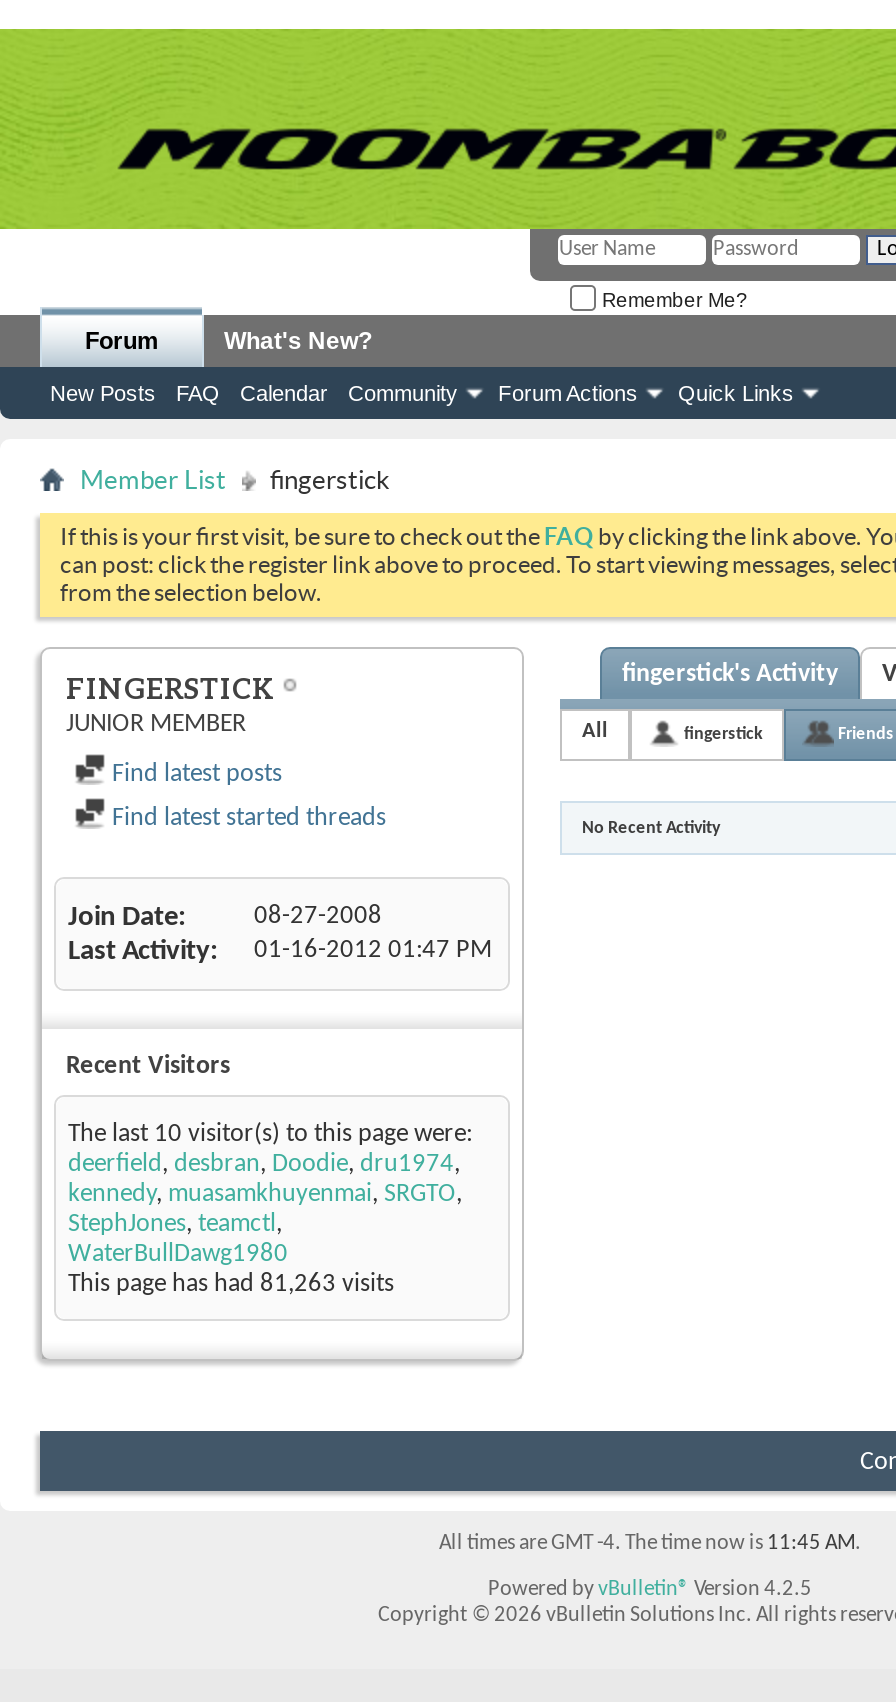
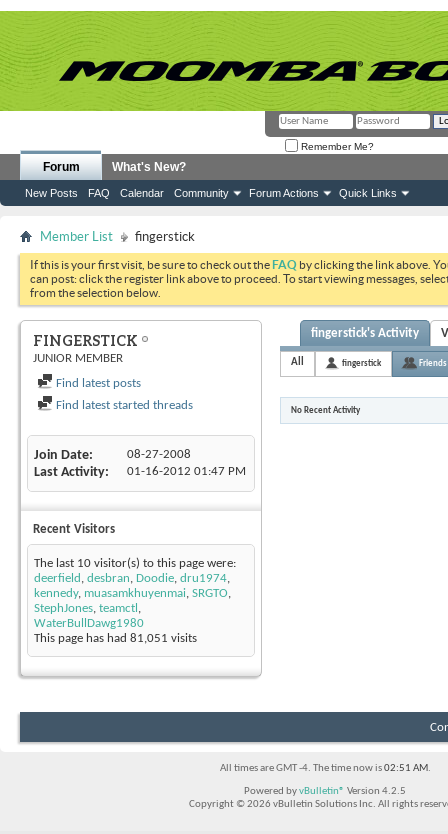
- This page has had 81,263 visits
+ This page has had 81,051 visits

- All times are GMT -4. The time now is 11:45 AM.
+ All times are GMT -4. The time now is 02:51 AM.
